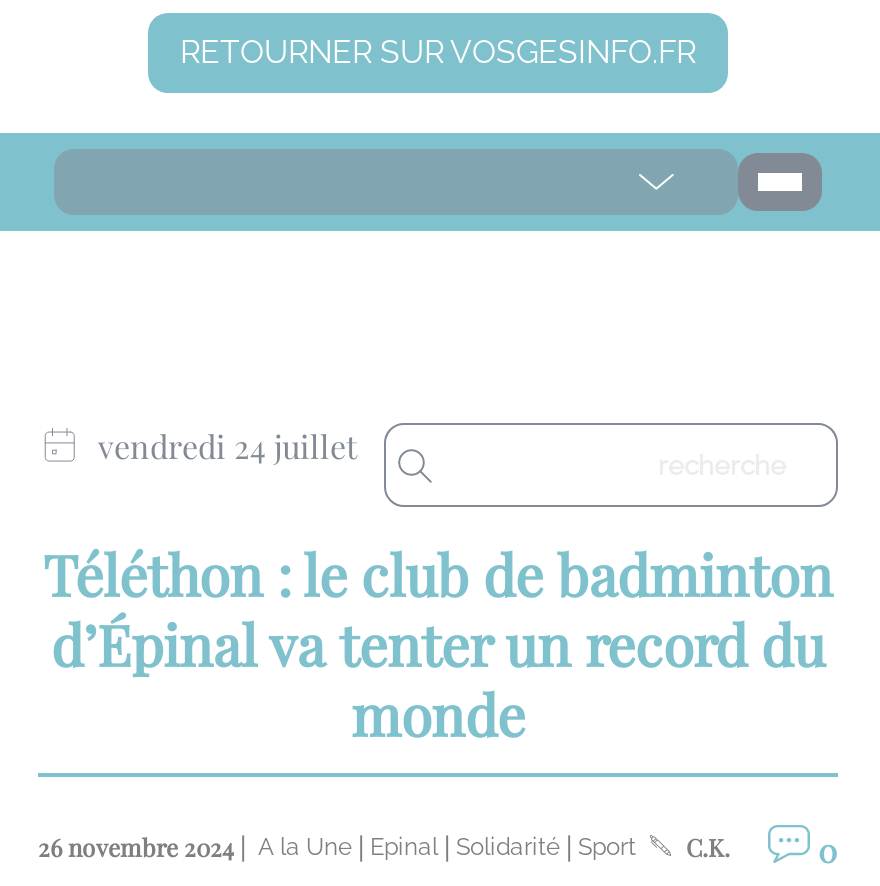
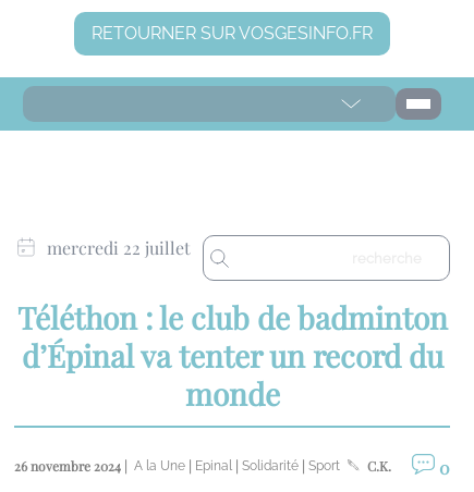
- vendredi 24 juillet
+ mercredi 22 juillet
